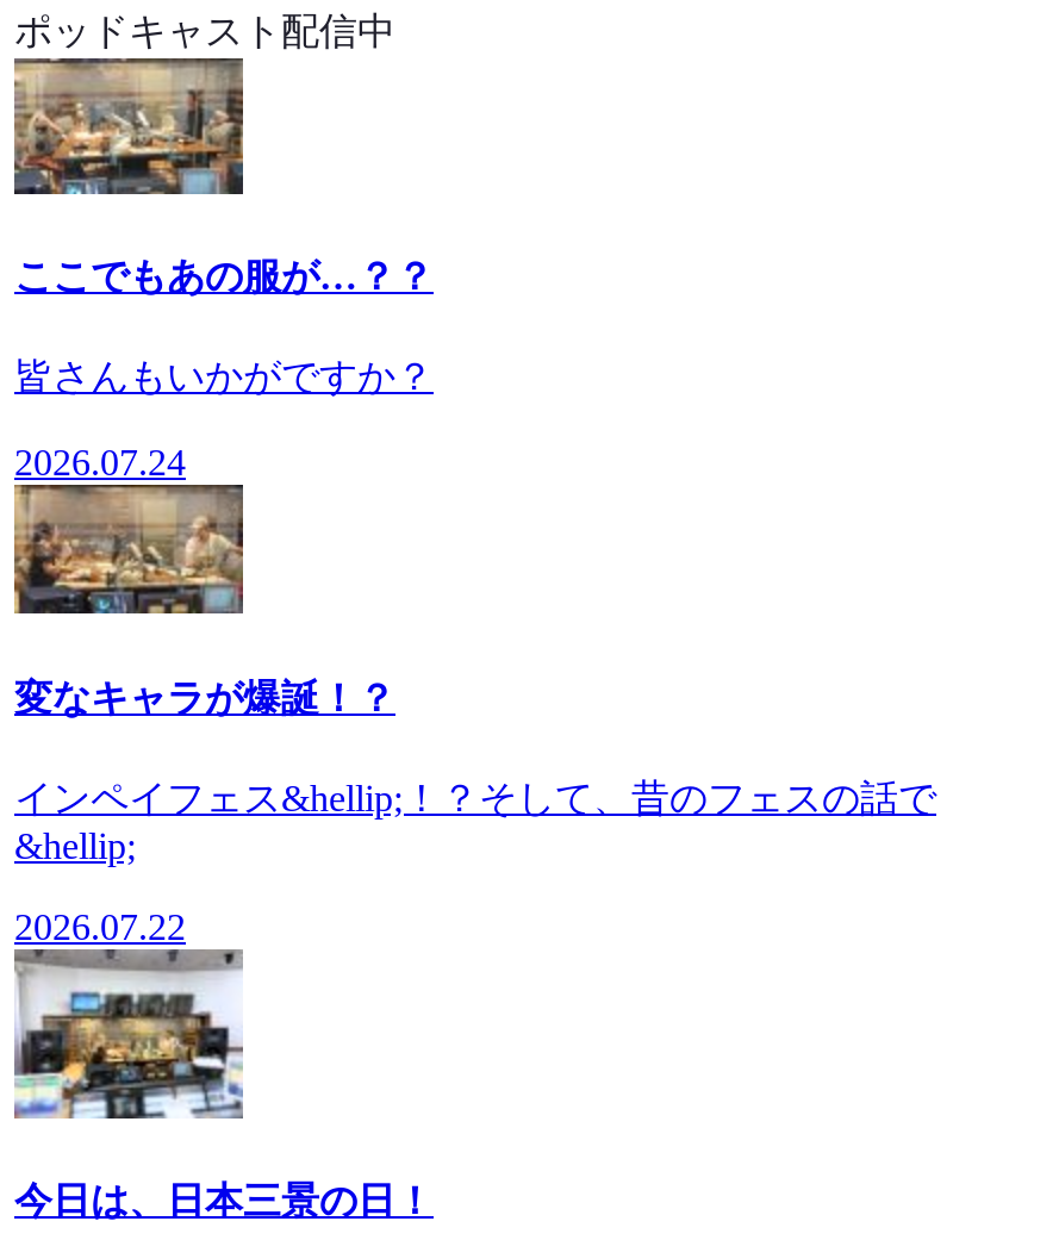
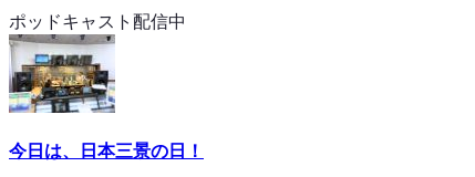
- [image]
- ここでもあの服が…？？
- 皆さんもいかがですか？
- 2026.07.24

- [image]
- 変なキャラが爆誕！？
- インペイフェス&hellip;！？そして、昔のフェスの話で
- &hellip;
- 2026.07.22
